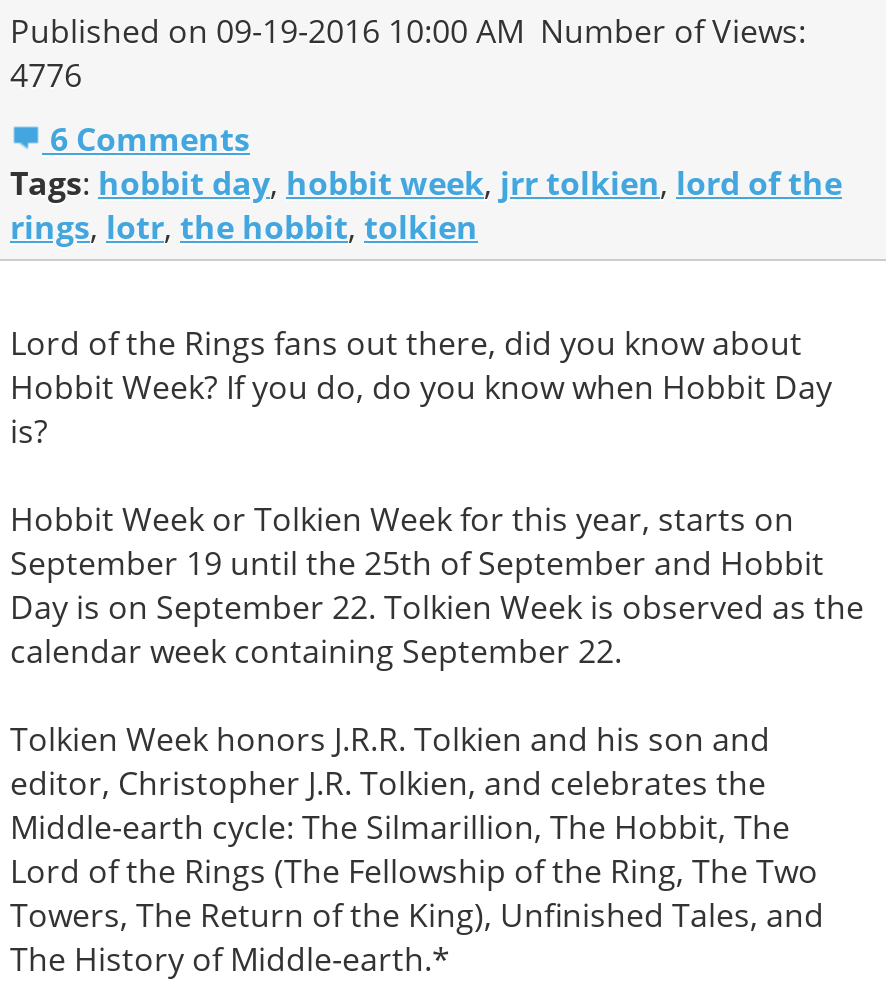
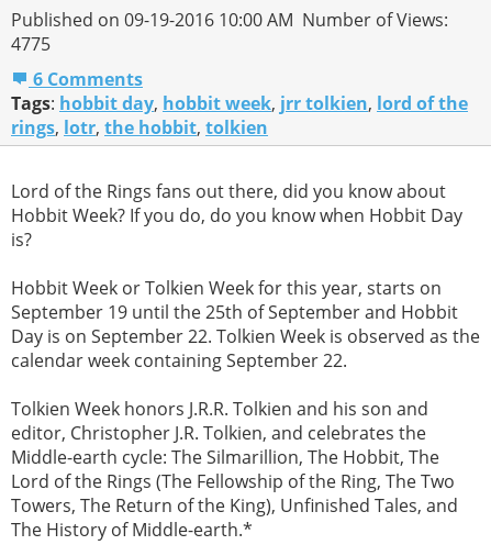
- 4776
+ 4775
